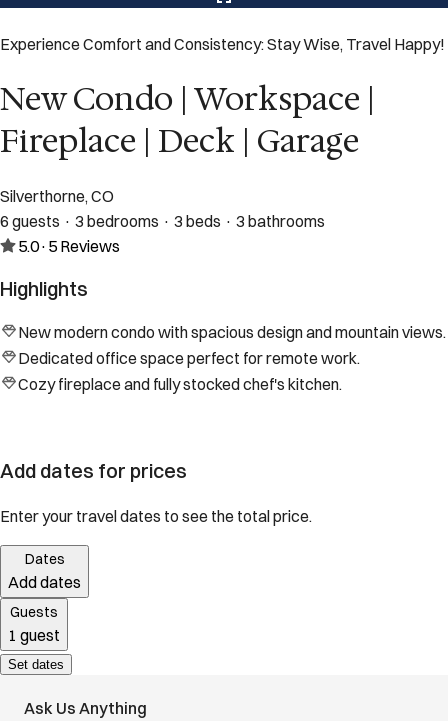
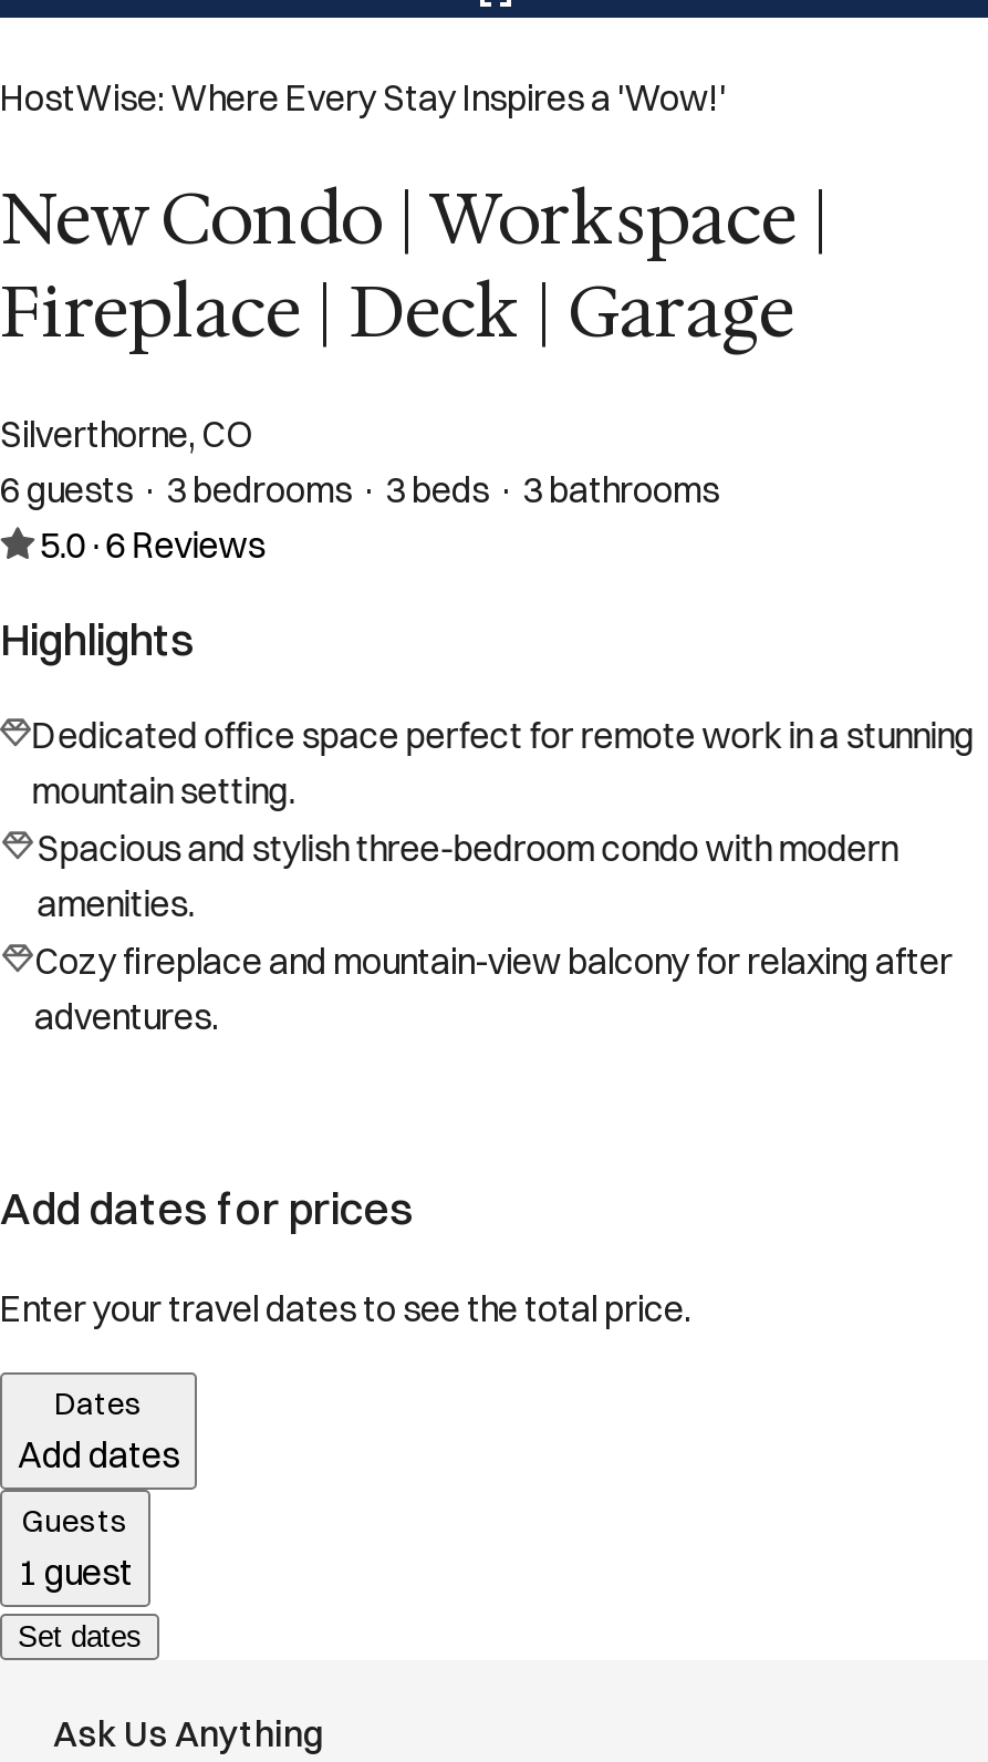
- Experience Comfort and Consistency: Stay Wise, Travel Happy!
+ HostWise: Where Every Stay Inspires a 'Wow!'

- 5.0 · 5 Reviews
+ 5.0 · 6 Reviews

- New modern condo with spacious design and mountain views.
- Dedicated office space perfect for remote work.
- Cozy fireplace and fully stocked chef's kitchen.
+ Dedicated office space perfect for remote work in a stunning
+ mountain setting.
+ Spacious and stylish three-bedroom condo with modern
+ amenities.
+ Cozy fireplace and mountain-view balcony for relaxing after
+ adventures.
